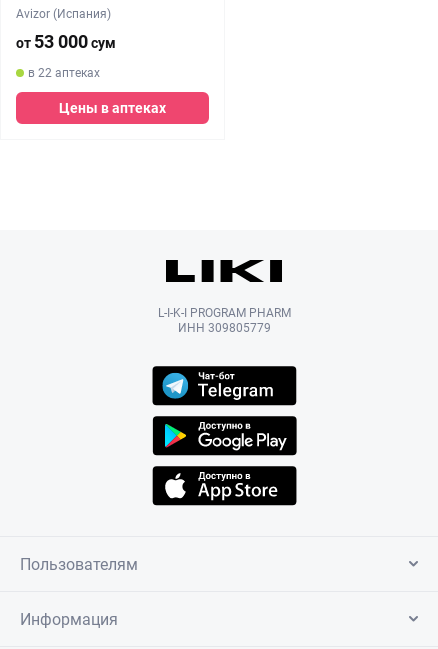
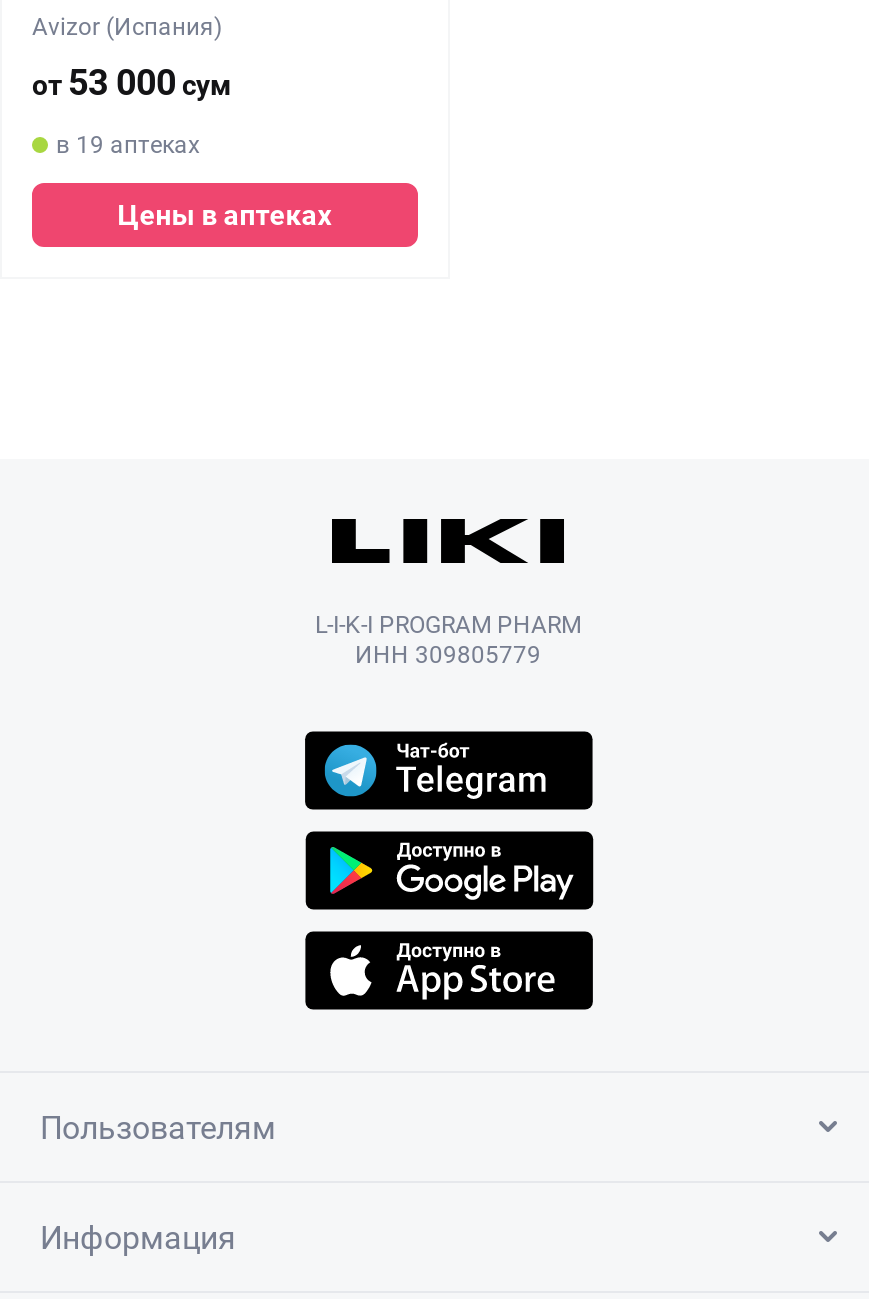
- в 22 аптеках
+ в 19 аптеках
